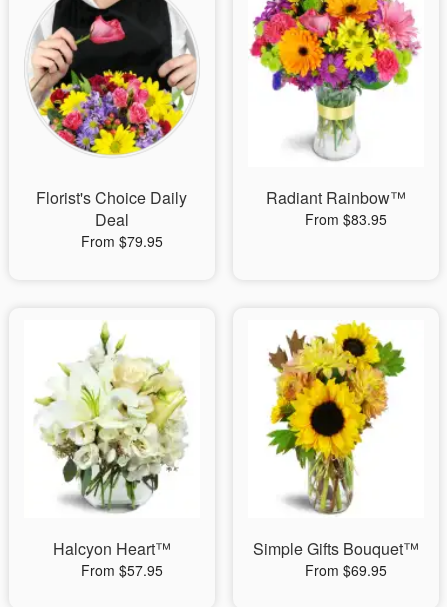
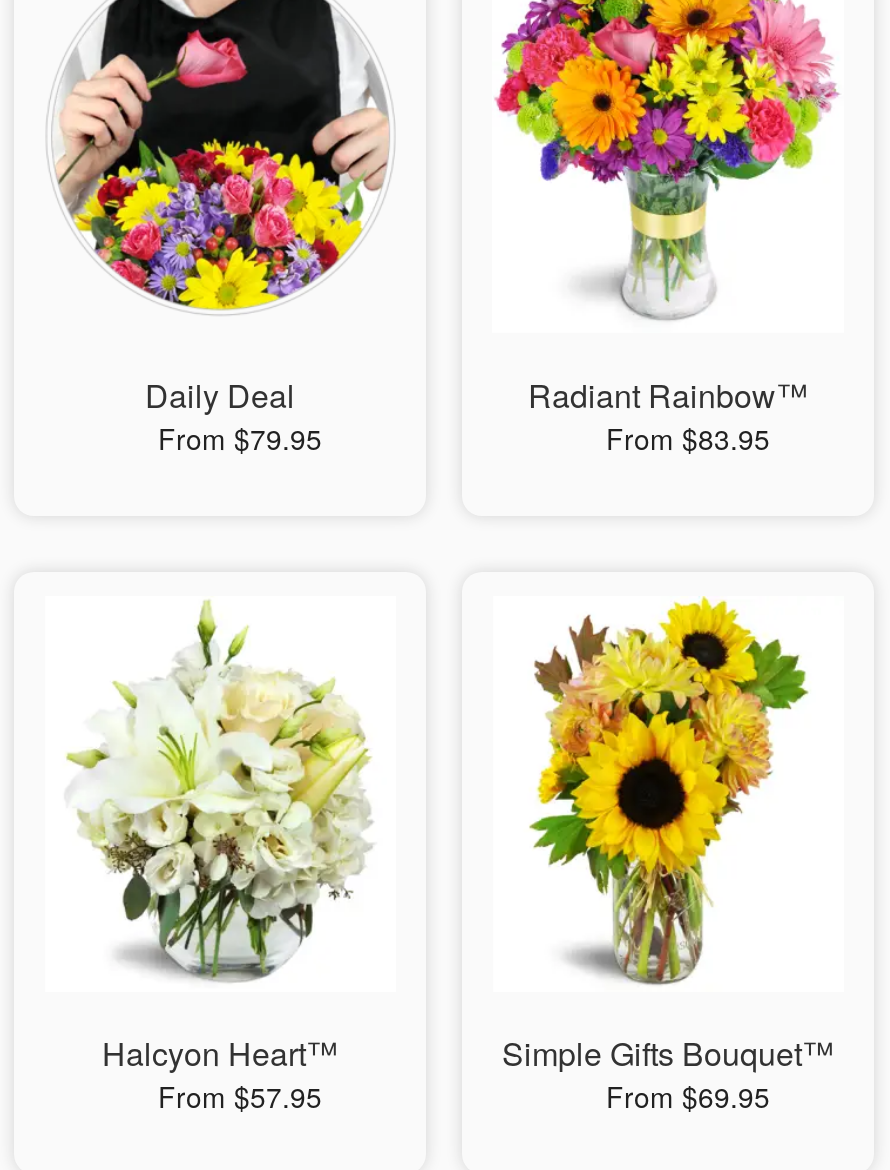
- Florist's Choice Daily
- Deal
+ Daily Deal
